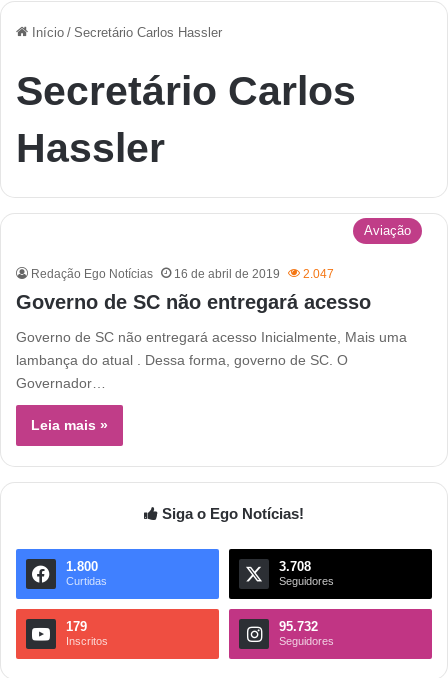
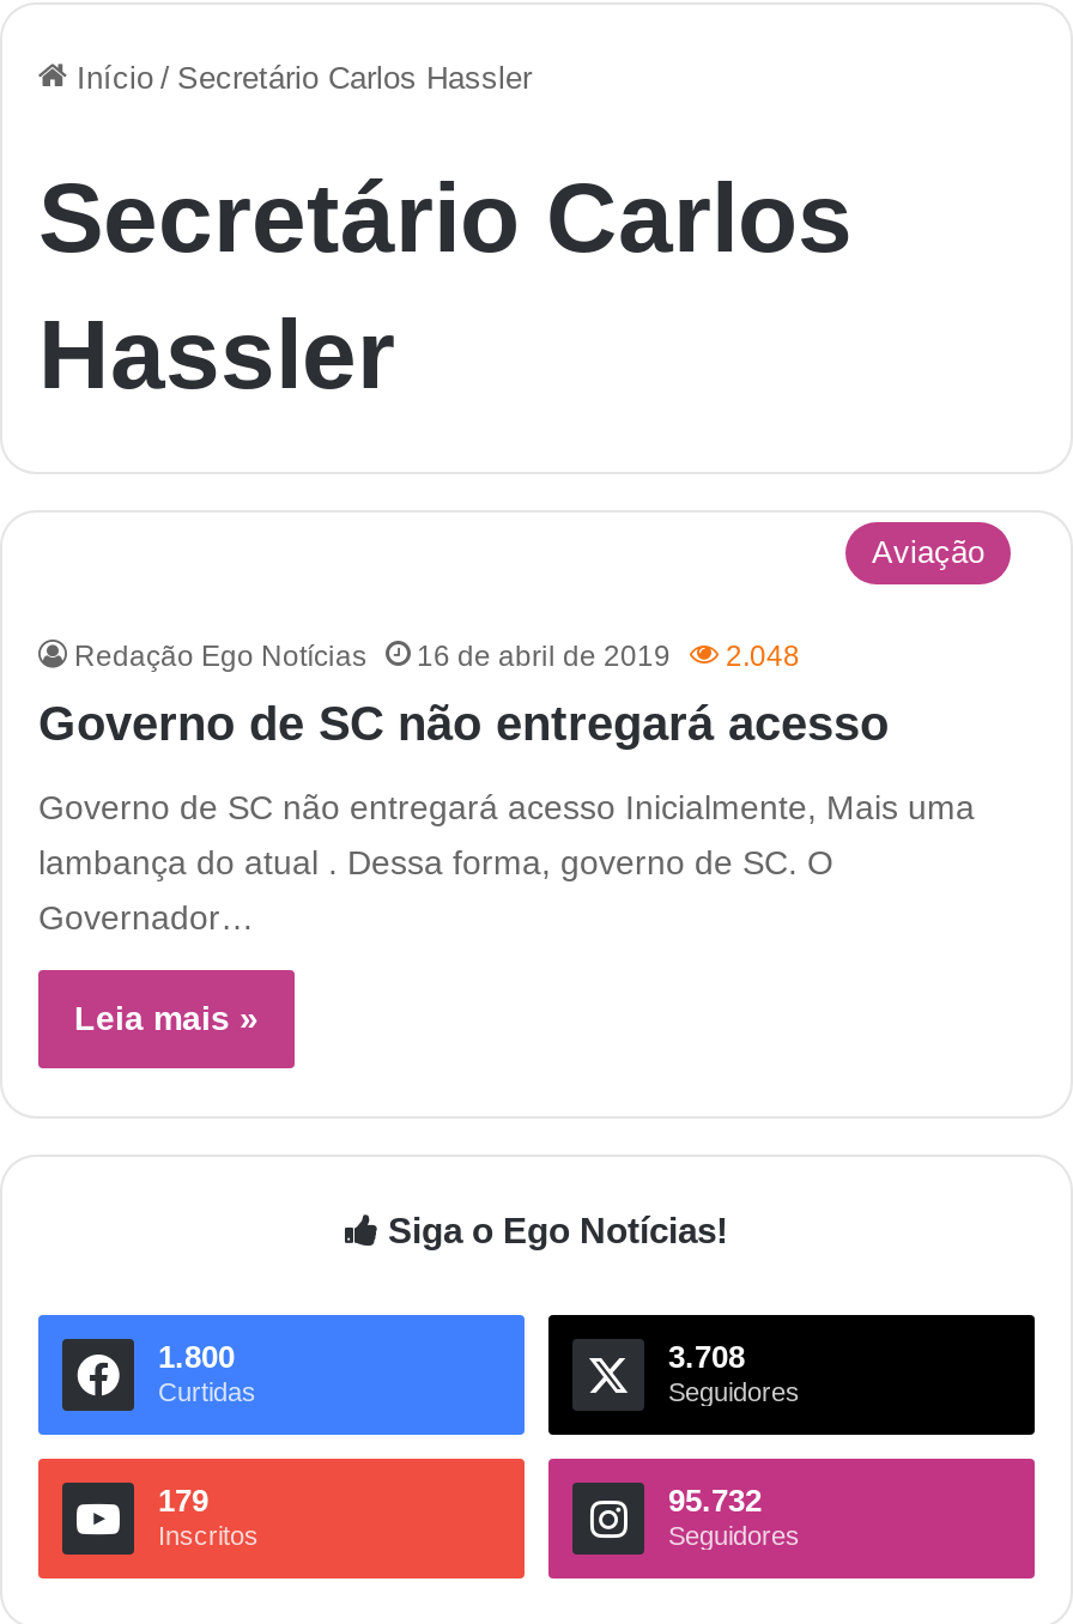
- Redação Ego Notícias 16 de abril de 2019 2.047
+ Redação Ego Notícias 16 de abril de 2019 2.048
